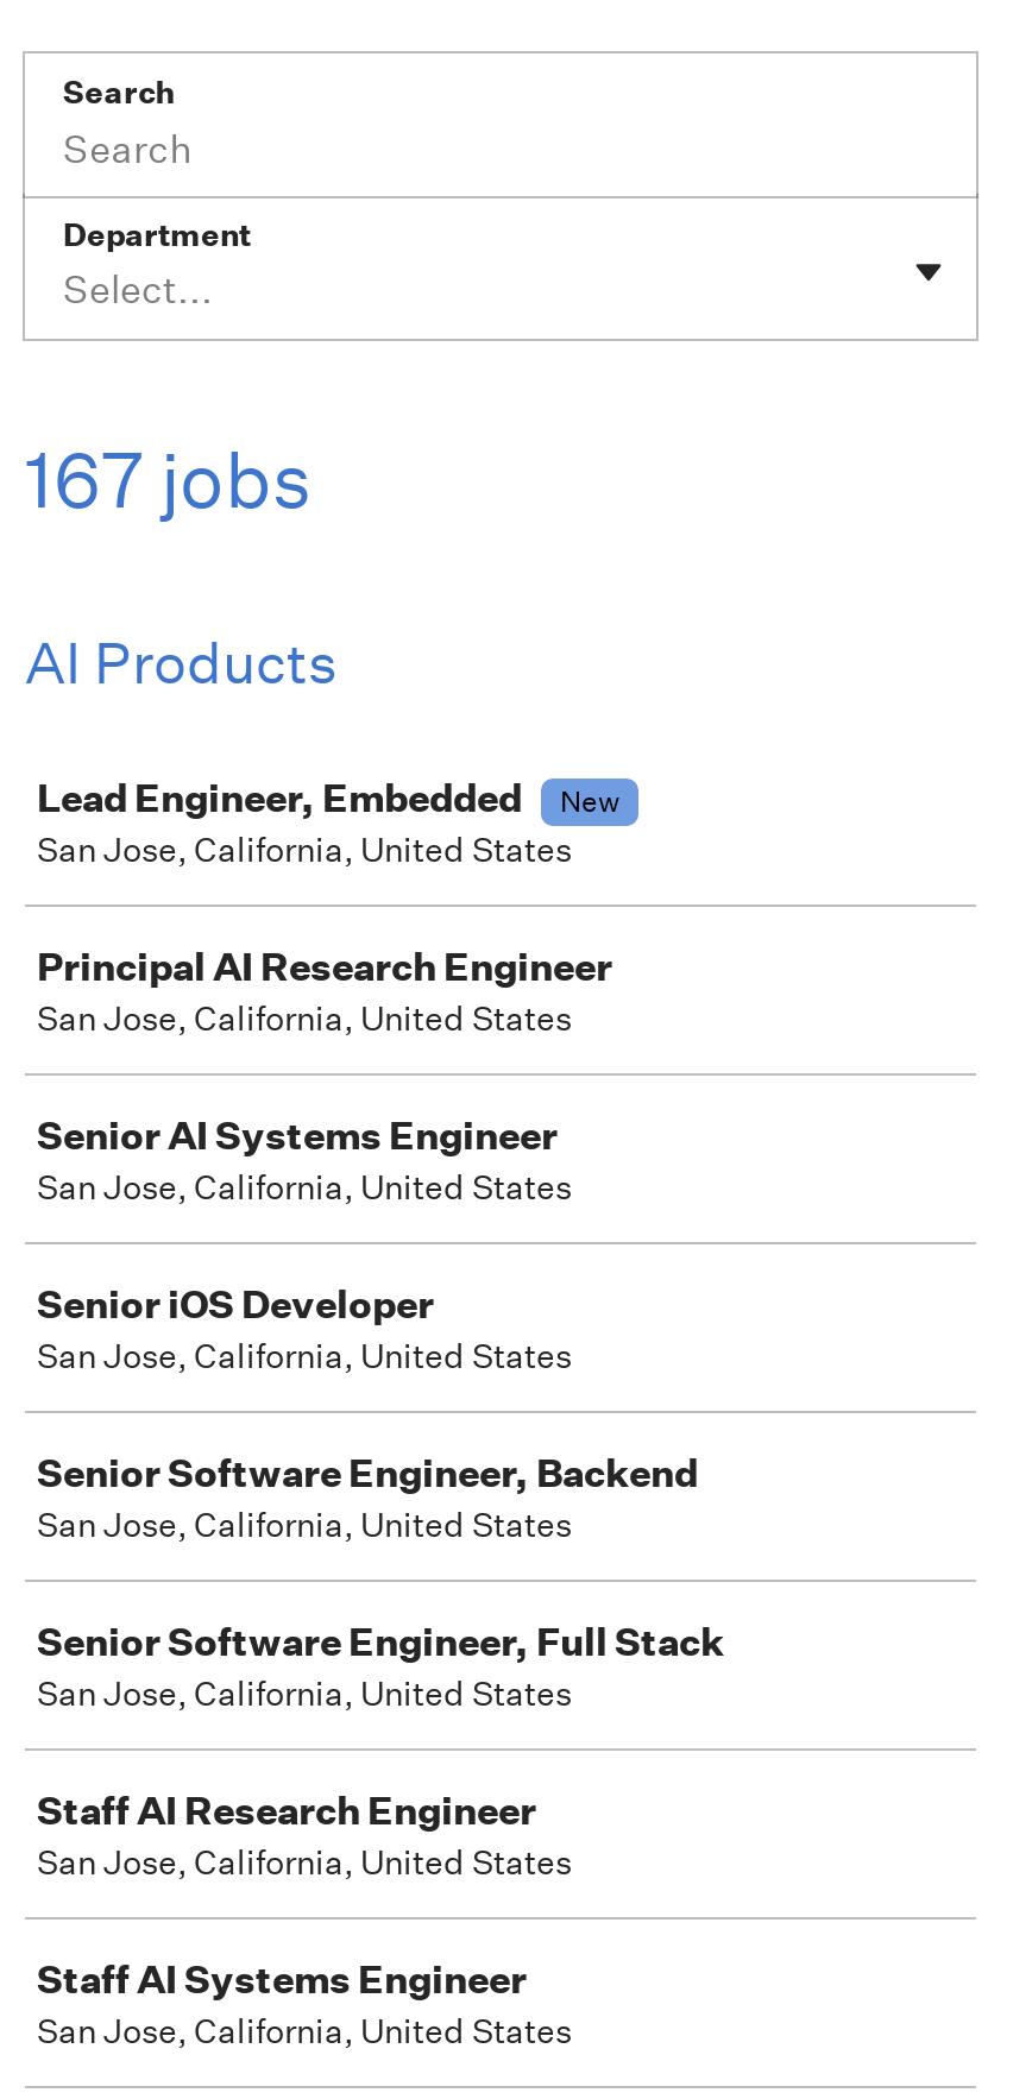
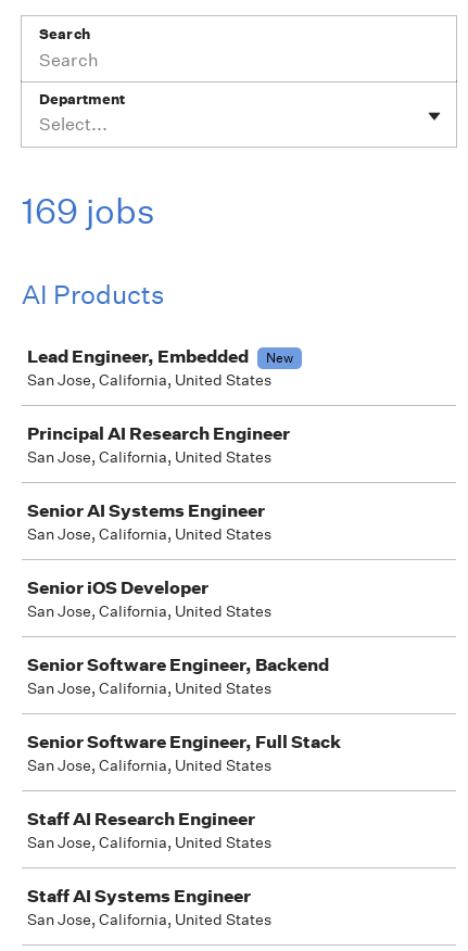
- 167 jobs
+ 169 jobs
